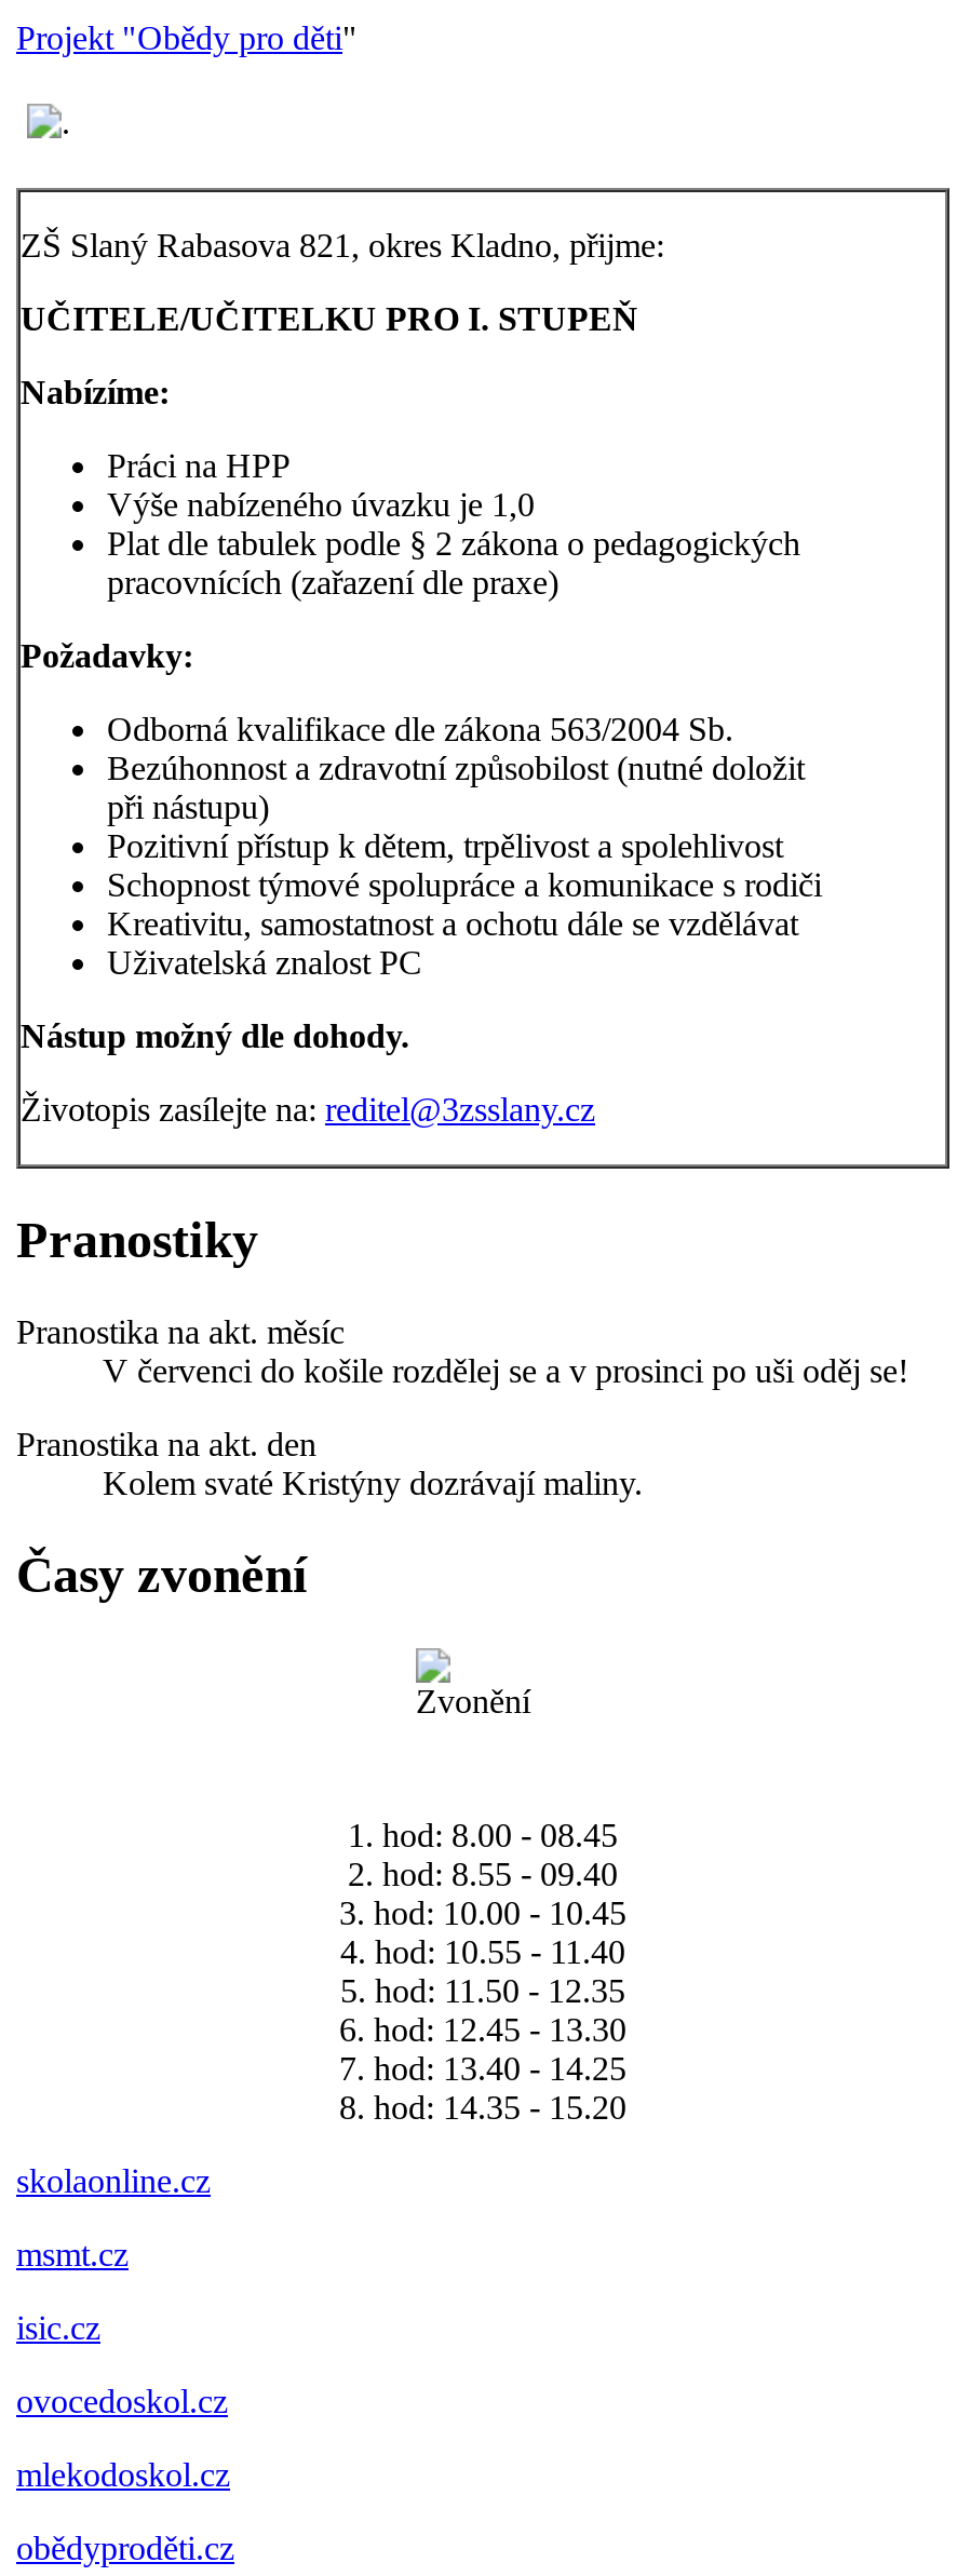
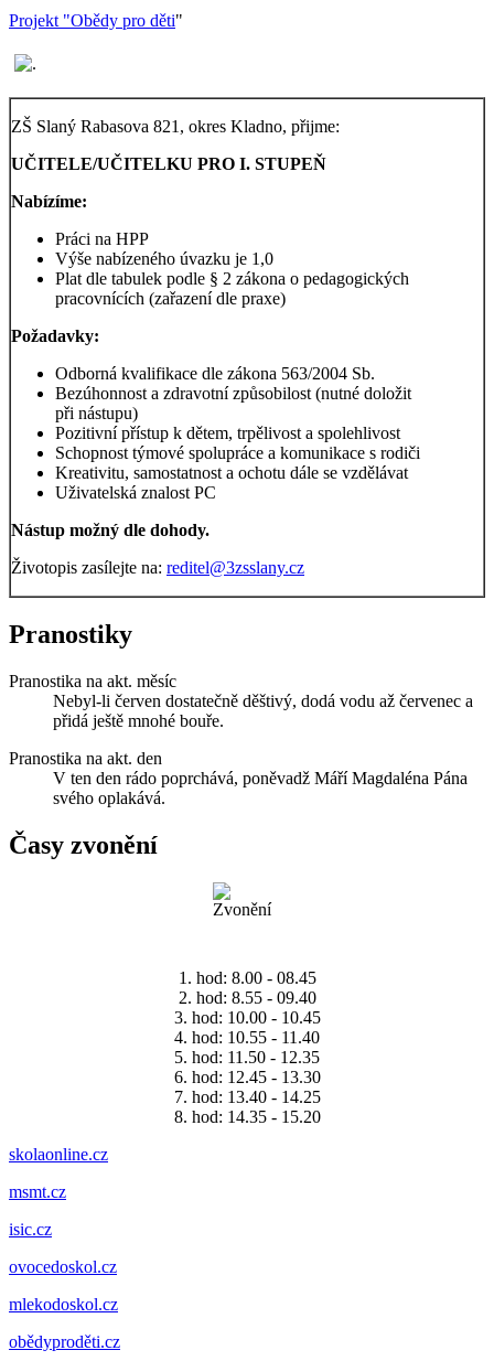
- V červenci do košile rozdělej se a v prosinci po uši oděj se!
+ Nebyl-li červen dostatečně děštivý, dodá vodu až červenec a
+ přidá ještě mnohé bouře.

- Kolem svaté Kristýny dozrávají maliny.
+ V ten den rádo poprchává, poněvadž Máří Magdaléna Pána
+ svého oplakává.
